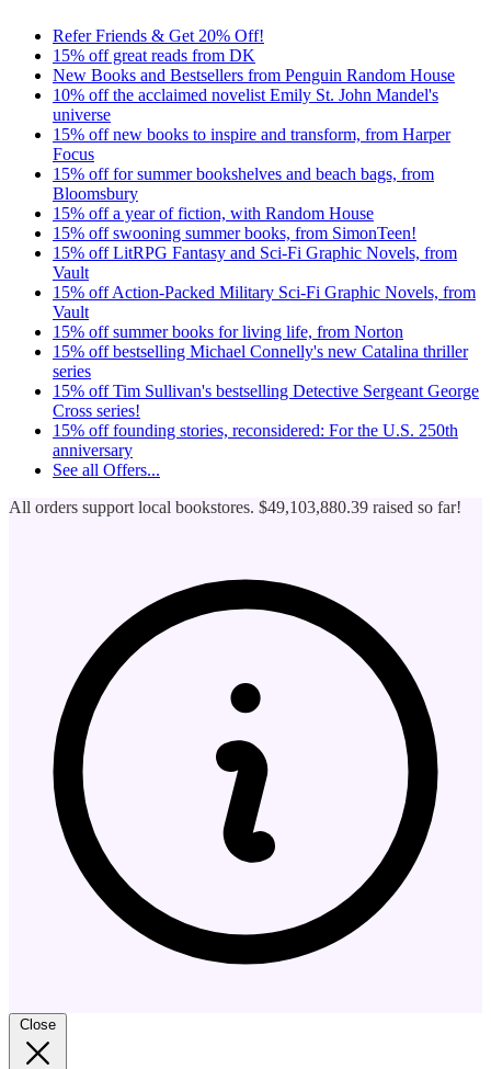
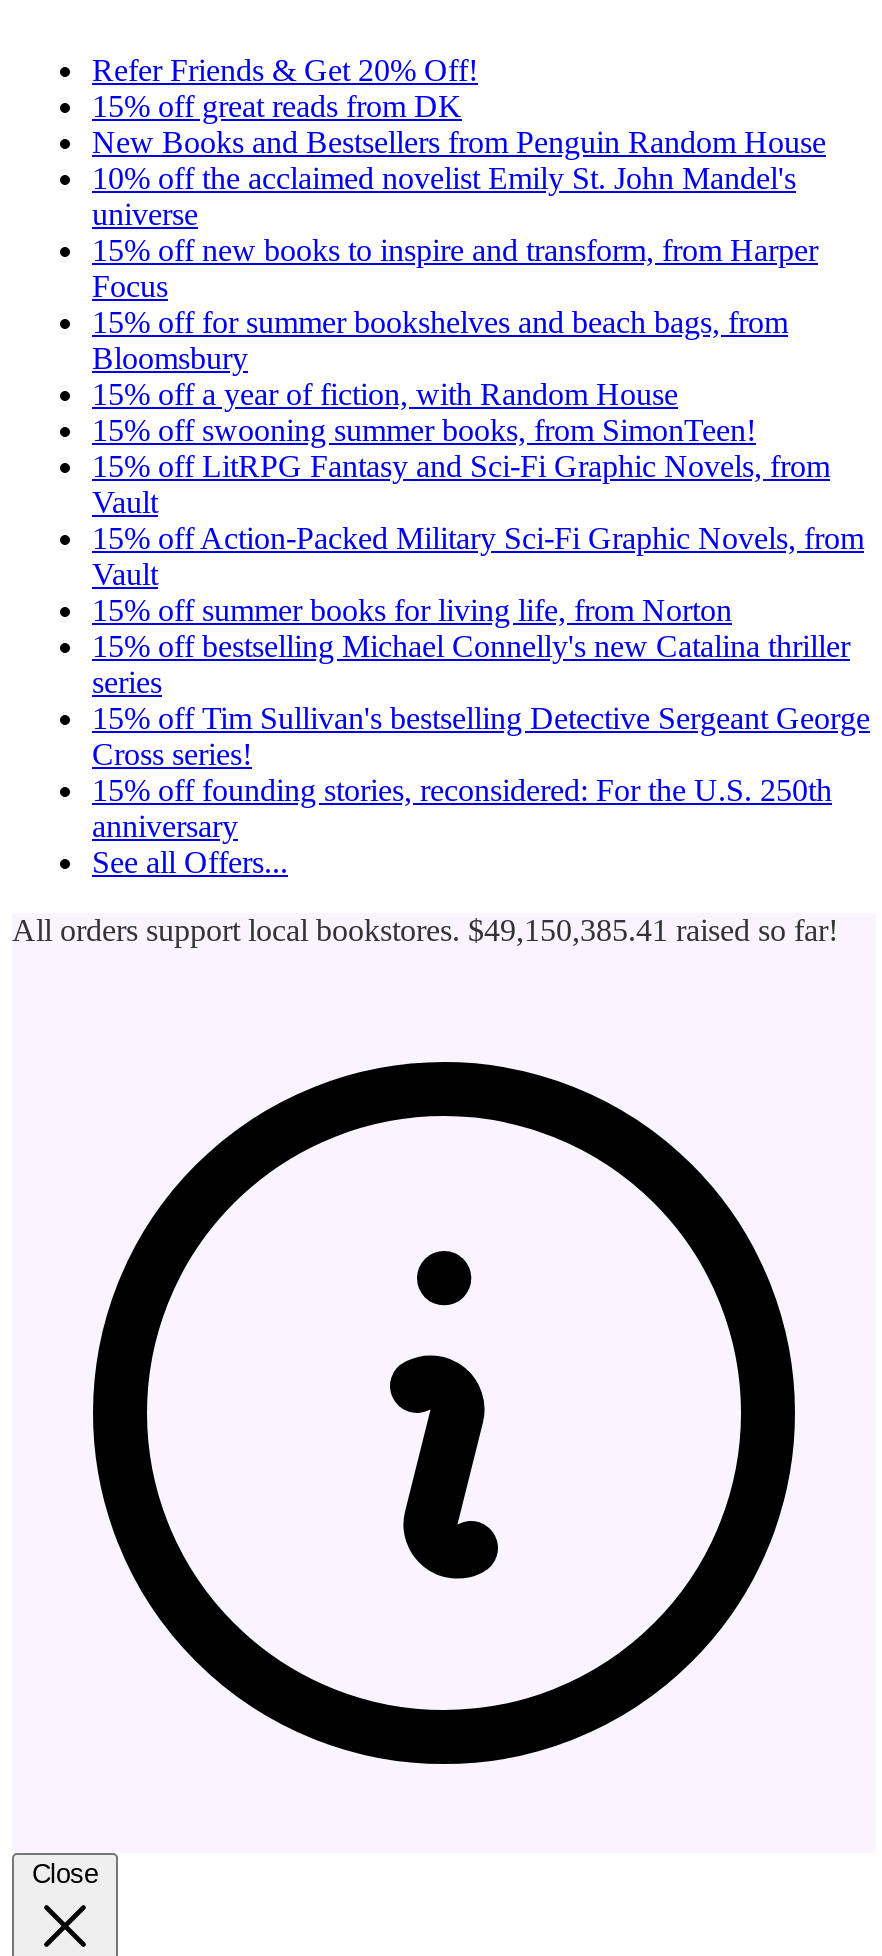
- All orders support local bookstores. $49,103,880.39 raised so far!
+ All orders support local bookstores. $49,150,385.41 raised so far!
